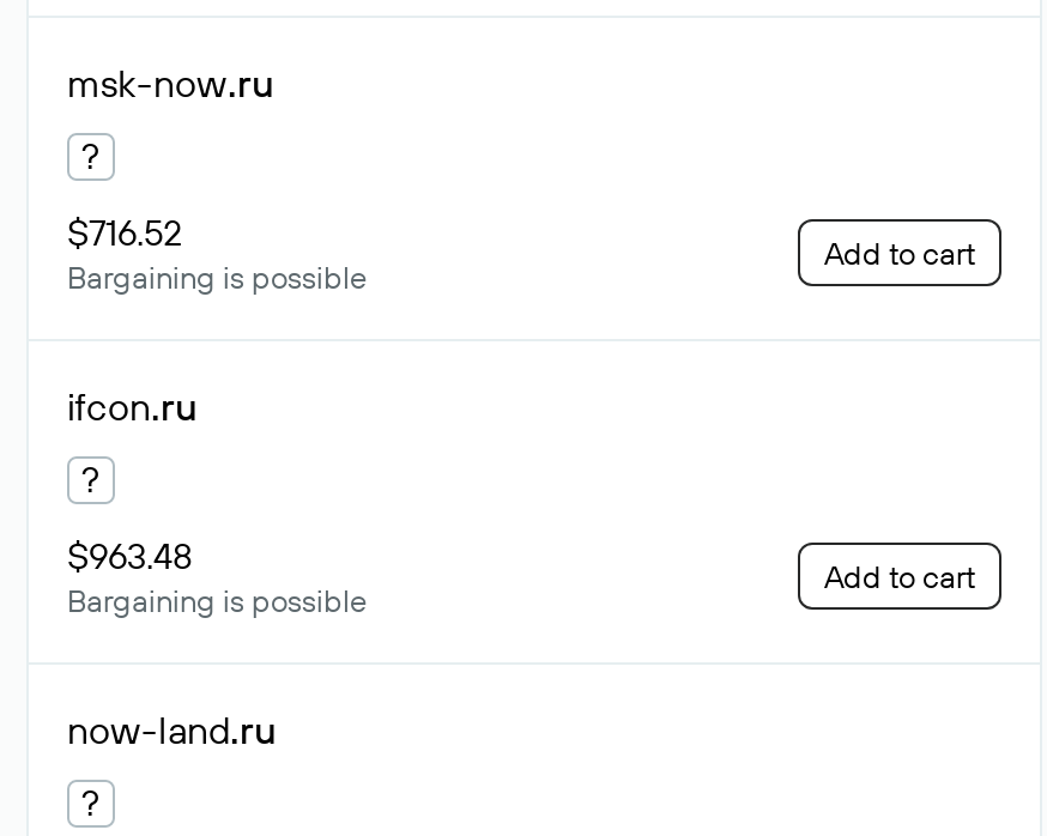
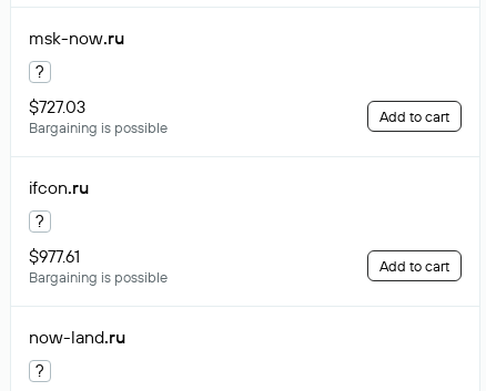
- $716.52
+ $727.03

- $963.48
+ $977.61
